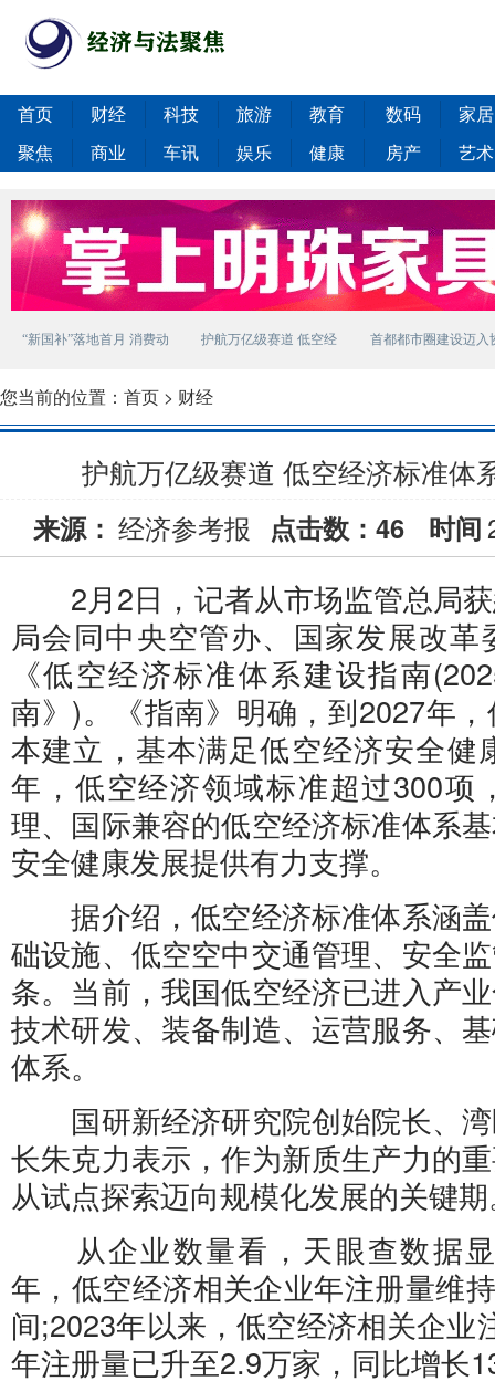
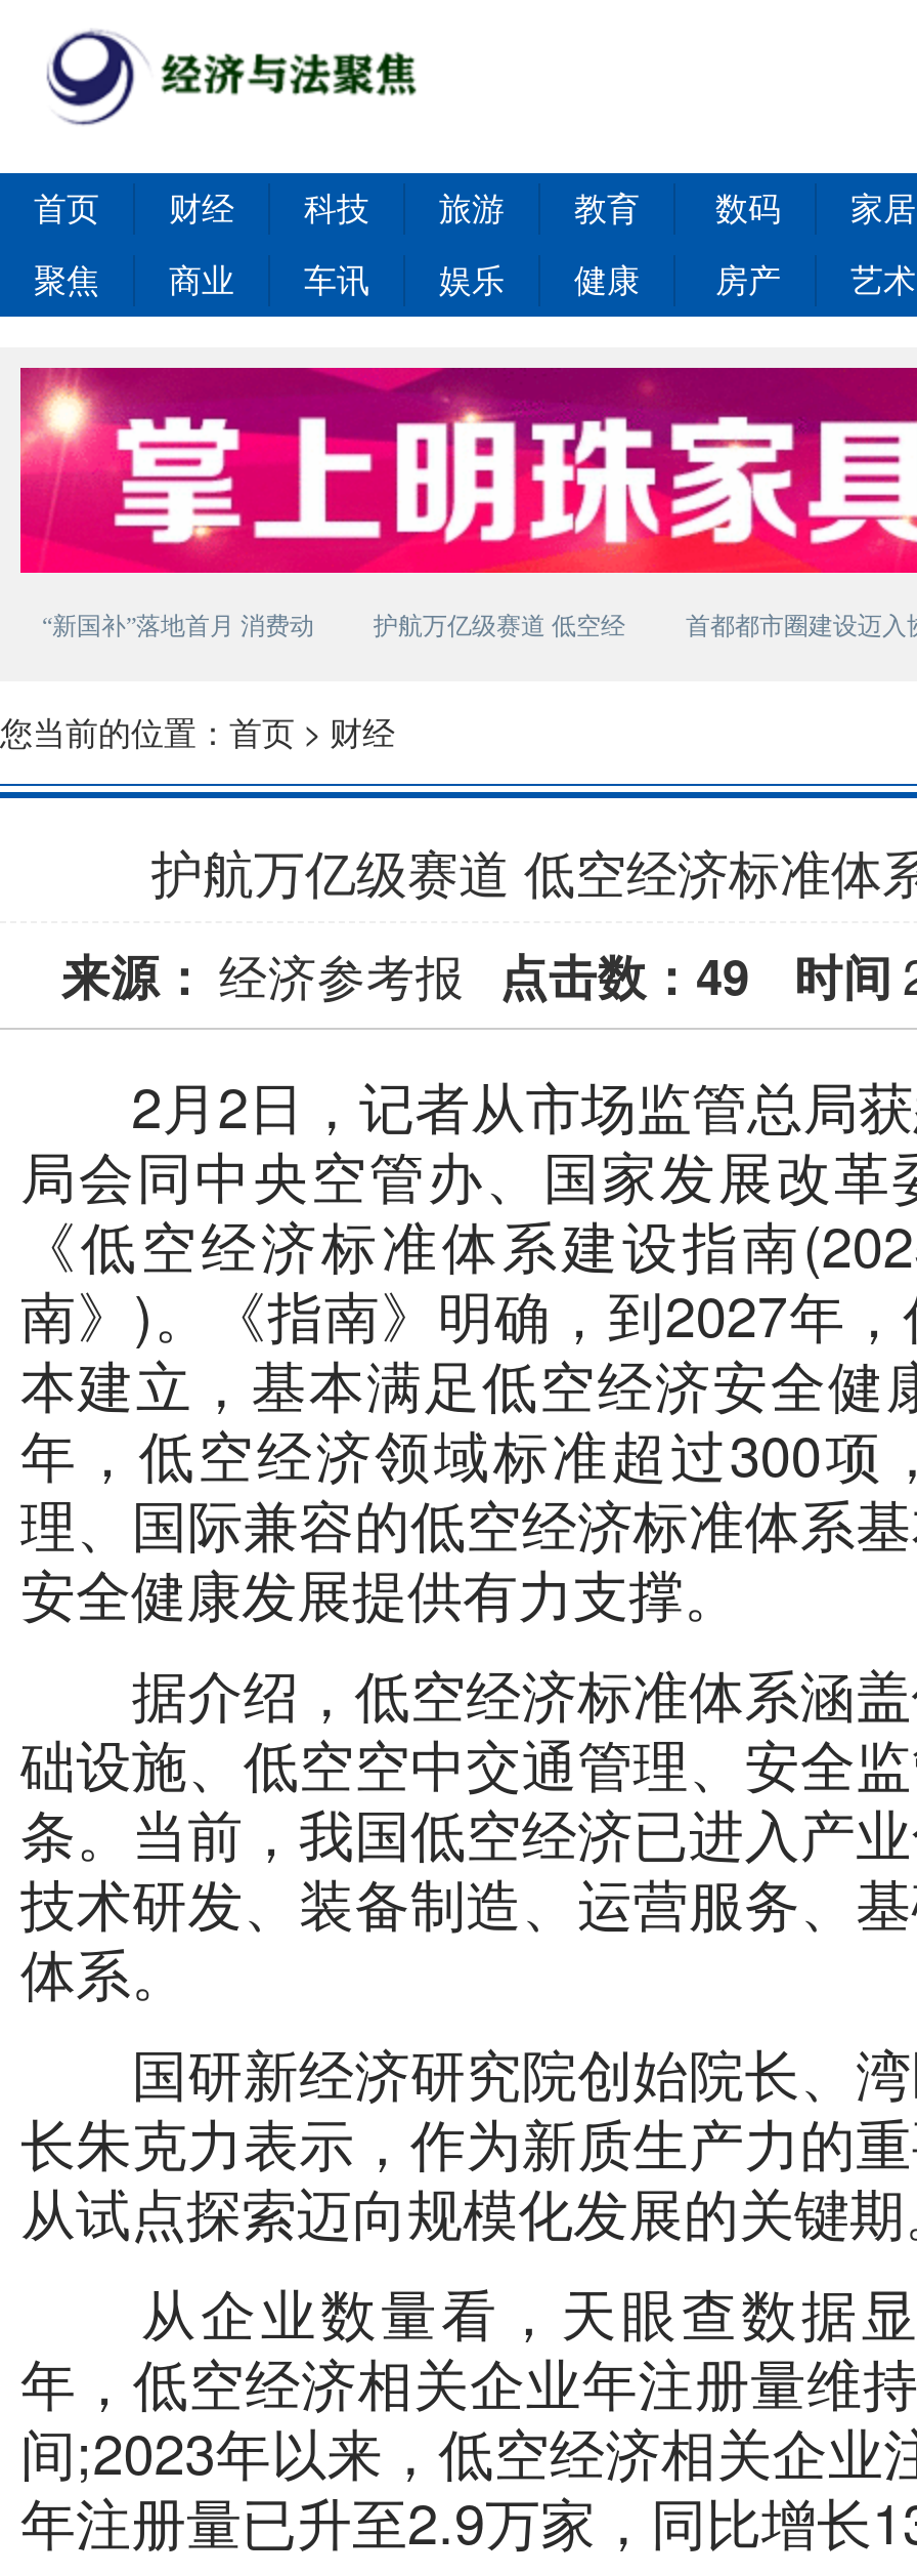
- 来源： 经济参考报 点击数：46
+ 来源： 经济参考报 点击数：49
